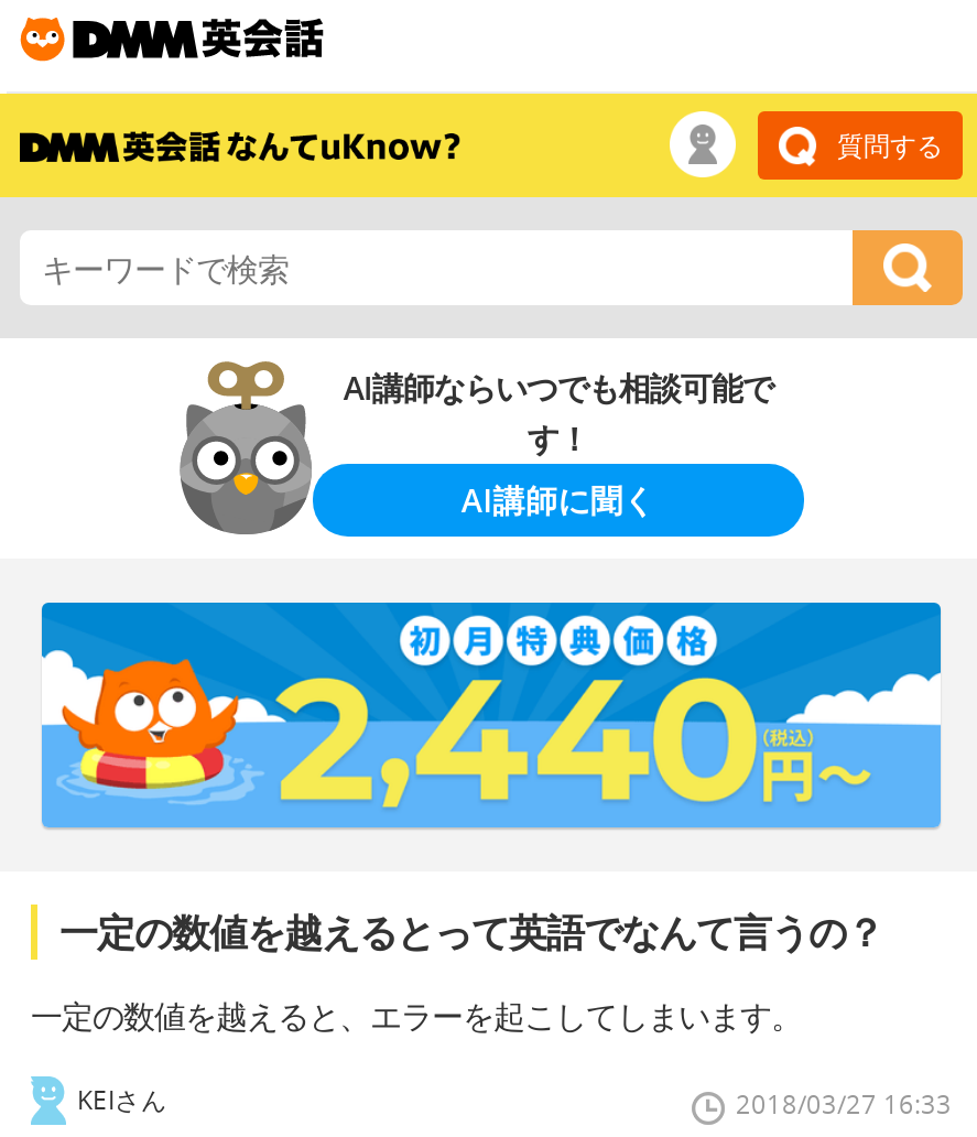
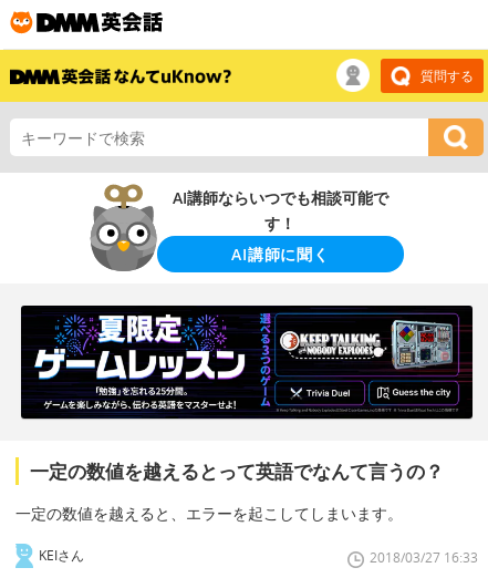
- [image]
+ [image]
